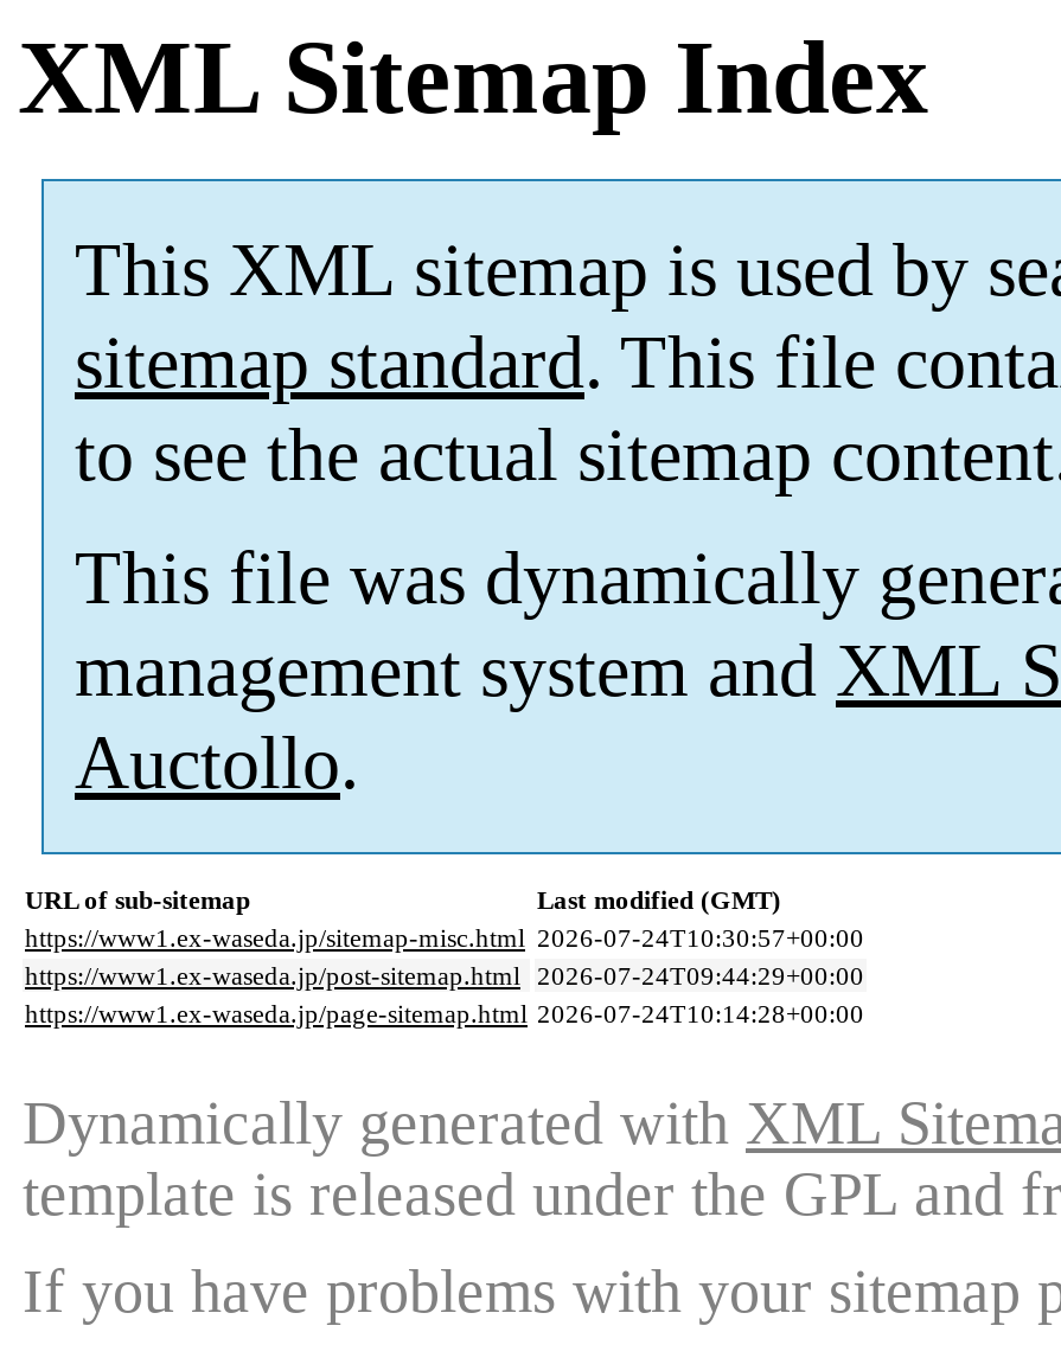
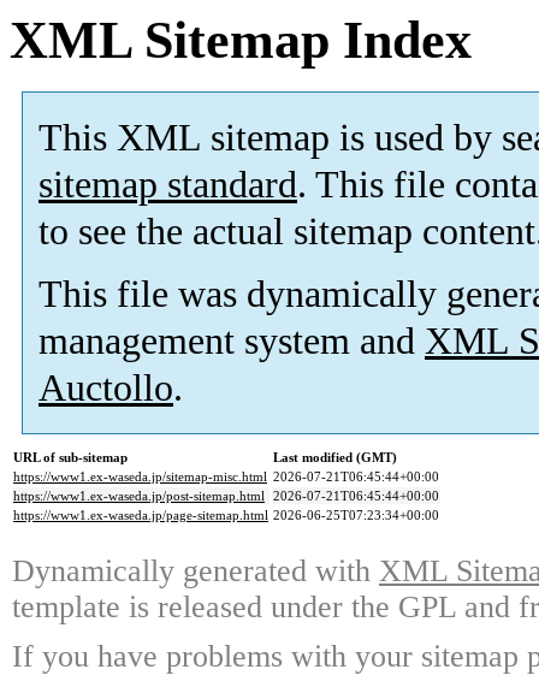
- https://www1.ex-waseda.jp/sitemap-misc.html 2026-07-24T10:30:57+00:00
+ https://www1.ex-waseda.jp/sitemap-misc.html 2026-07-21T06:45:44+00:00

- https://www1.ex-waseda.jp/post-sitemap.html 2026-07-24T09:44:29+00:00
+ https://www1.ex-waseda.jp/post-sitemap.html 2026-07-21T06:45:44+00:00

- https://www1.ex-waseda.jp/page-sitemap.html 2026-07-24T10:14:28+00:00
+ https://www1.ex-waseda.jp/page-sitemap.html 2026-06-25T07:23:34+00:00
